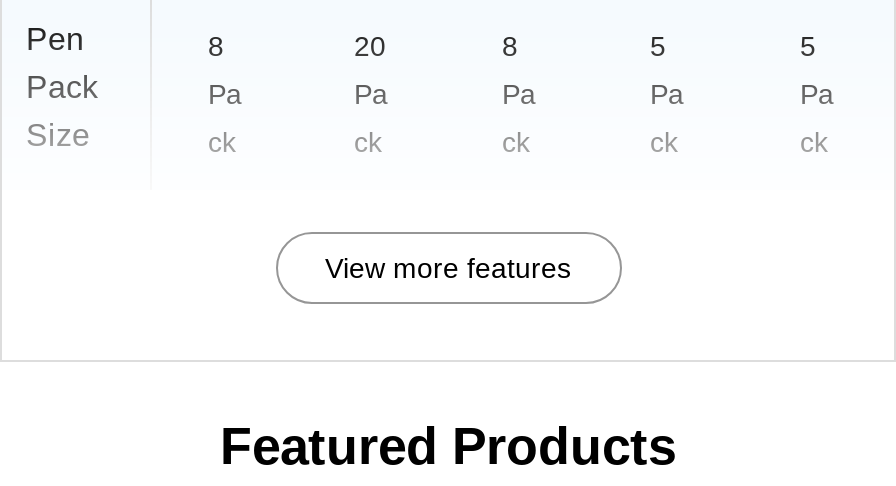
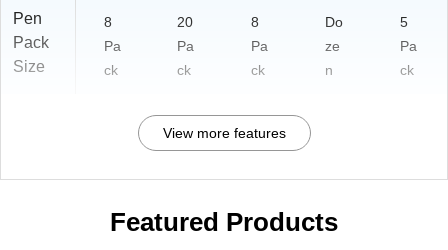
- 5
+ Do

- Pa
+ ze

- ck
+ n
